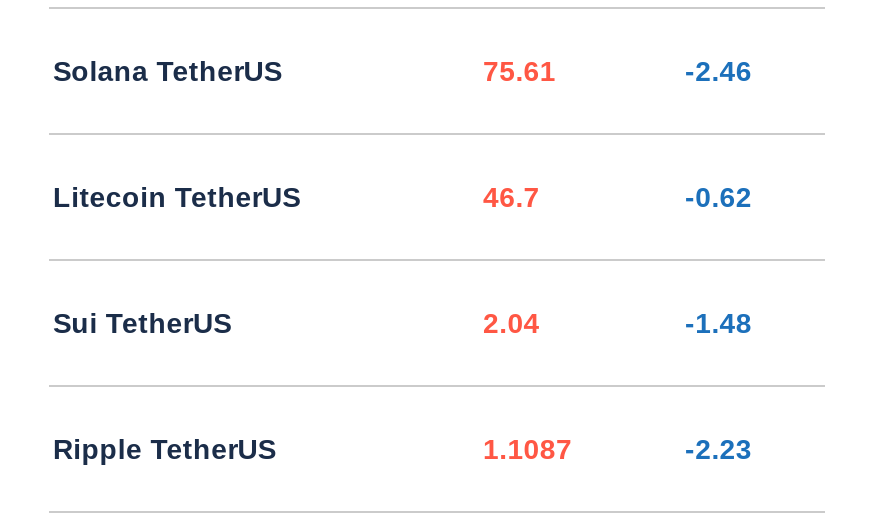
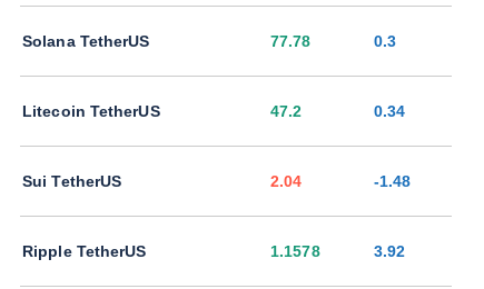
- 75.61
+ 77.78

- -2.46
+ 0.3

- 46.7
+ 47.2

- -0.62
+ 0.34

- 1.1087
+ 1.1578

- -2.23
+ 3.92
